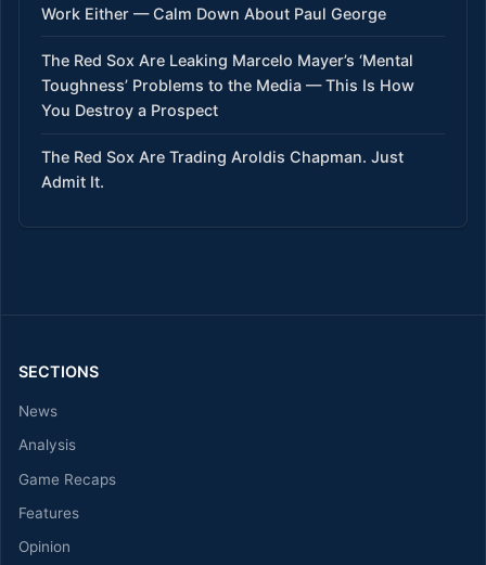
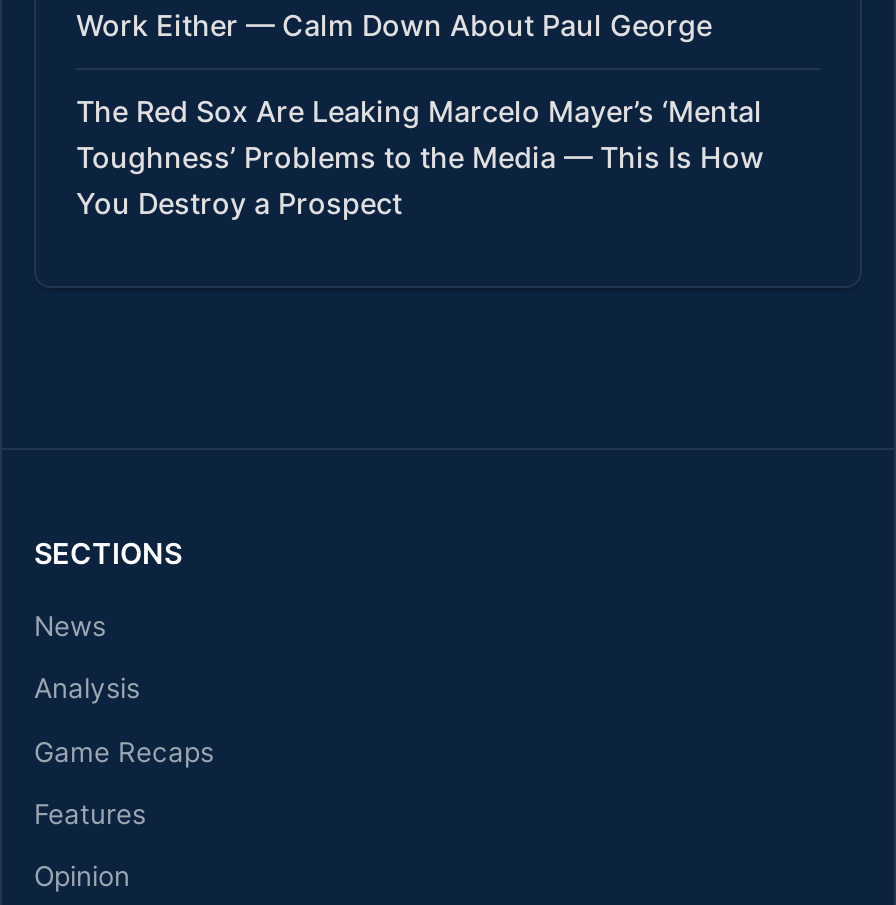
- The Red Sox Are Trading Aroldis Chapman. Just
- Admit It.
